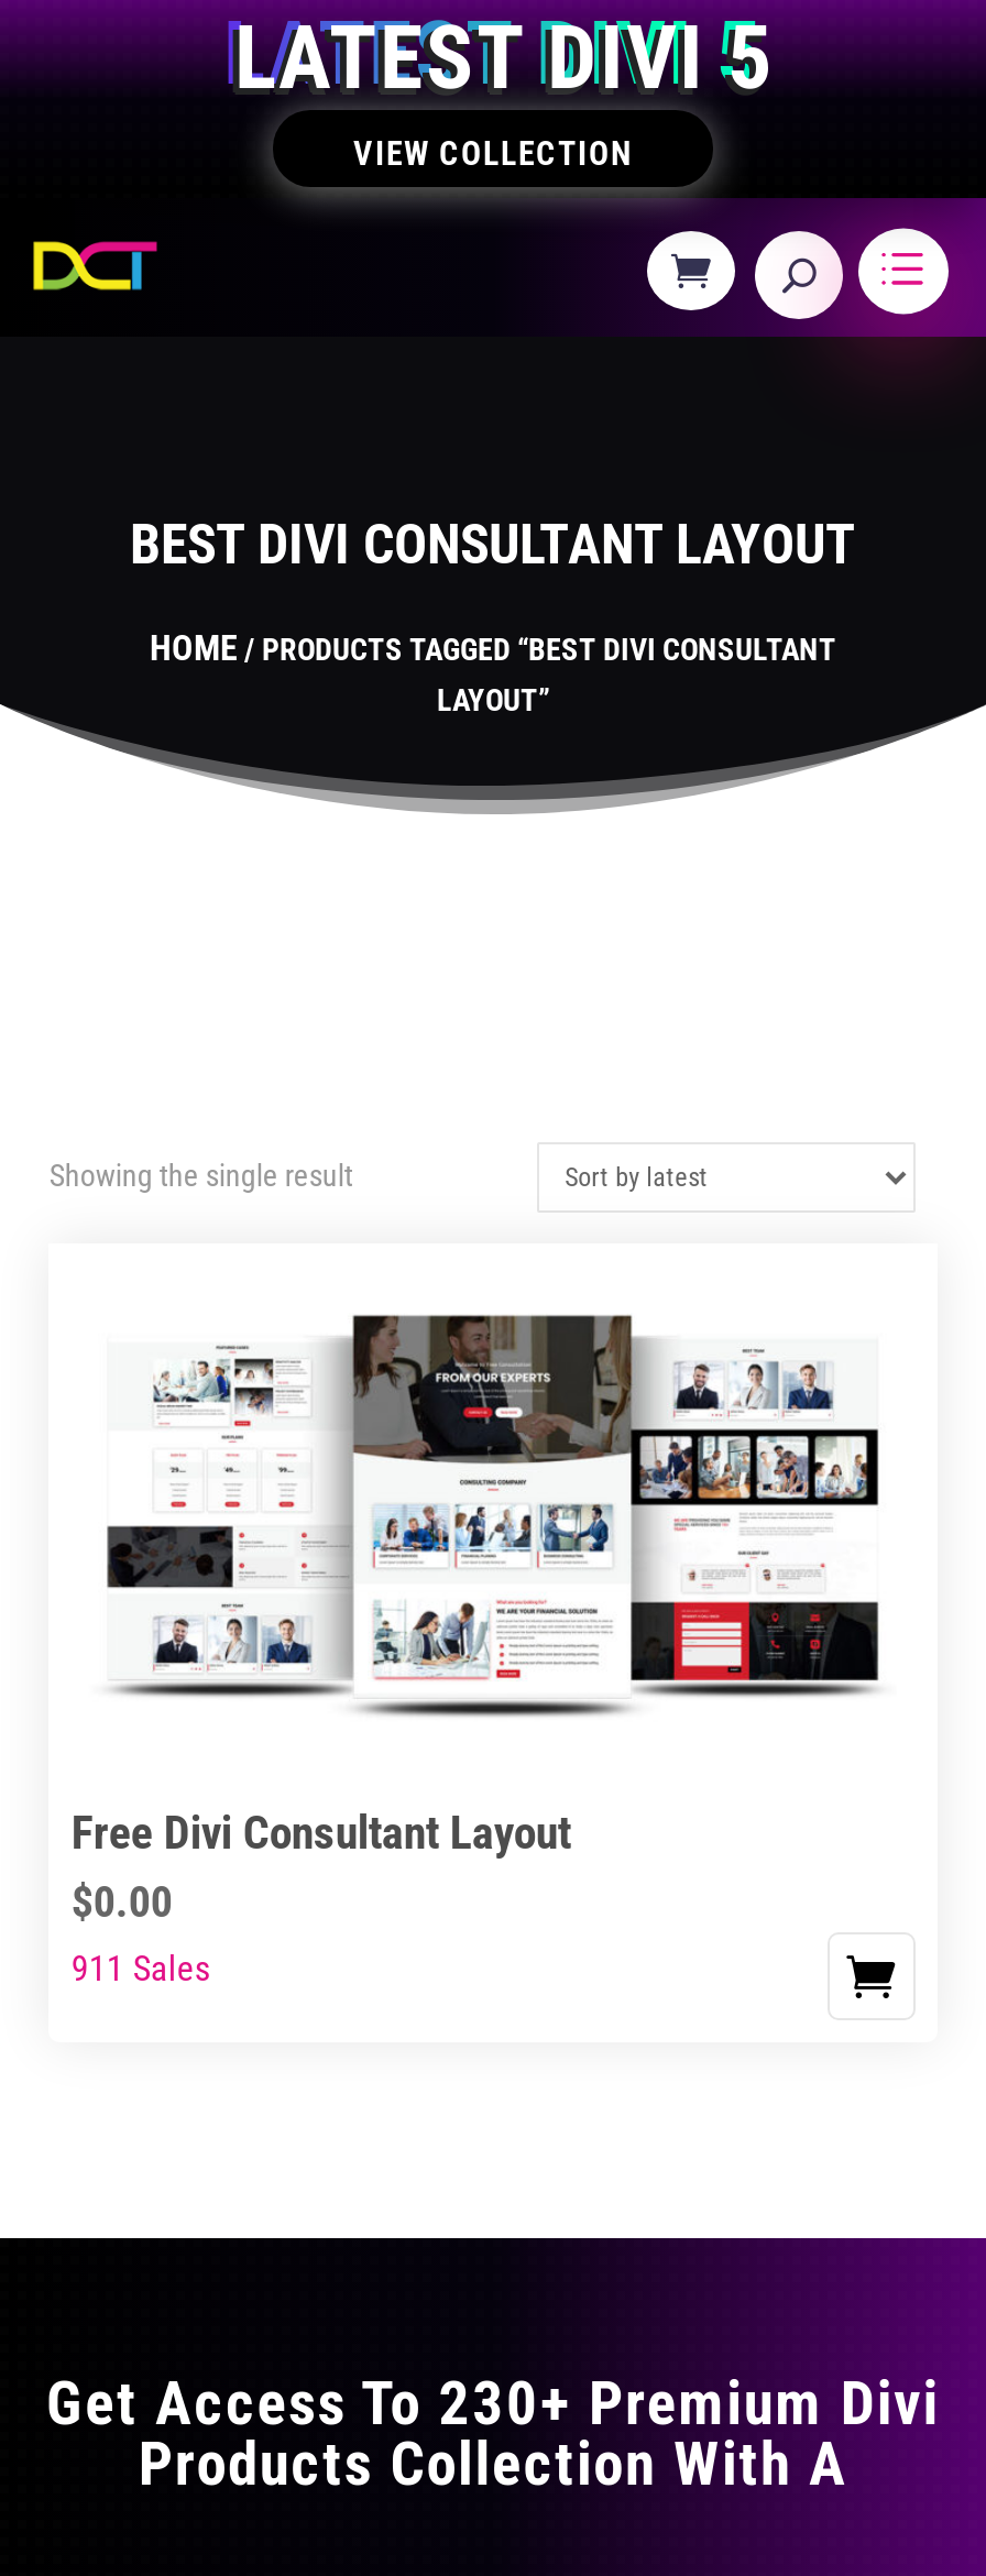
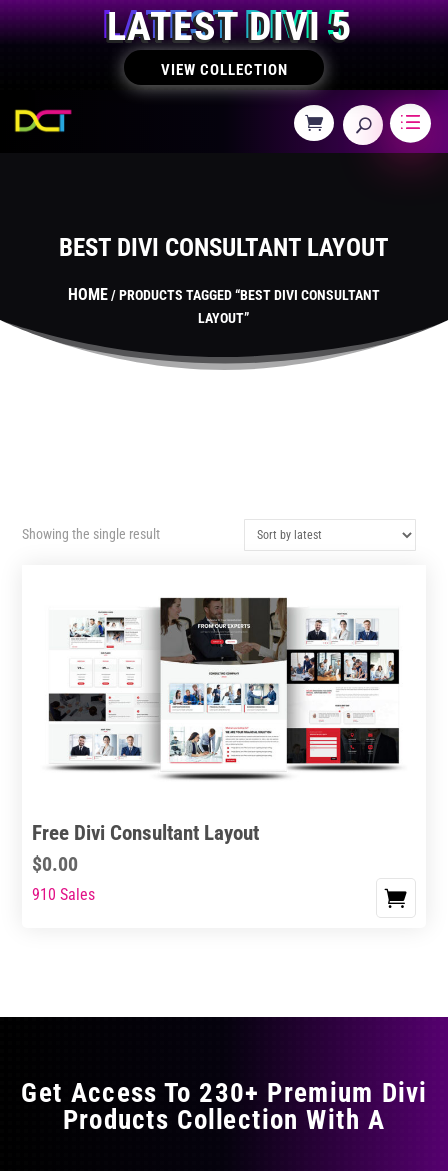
- 911 Sales
+ 910 Sales
